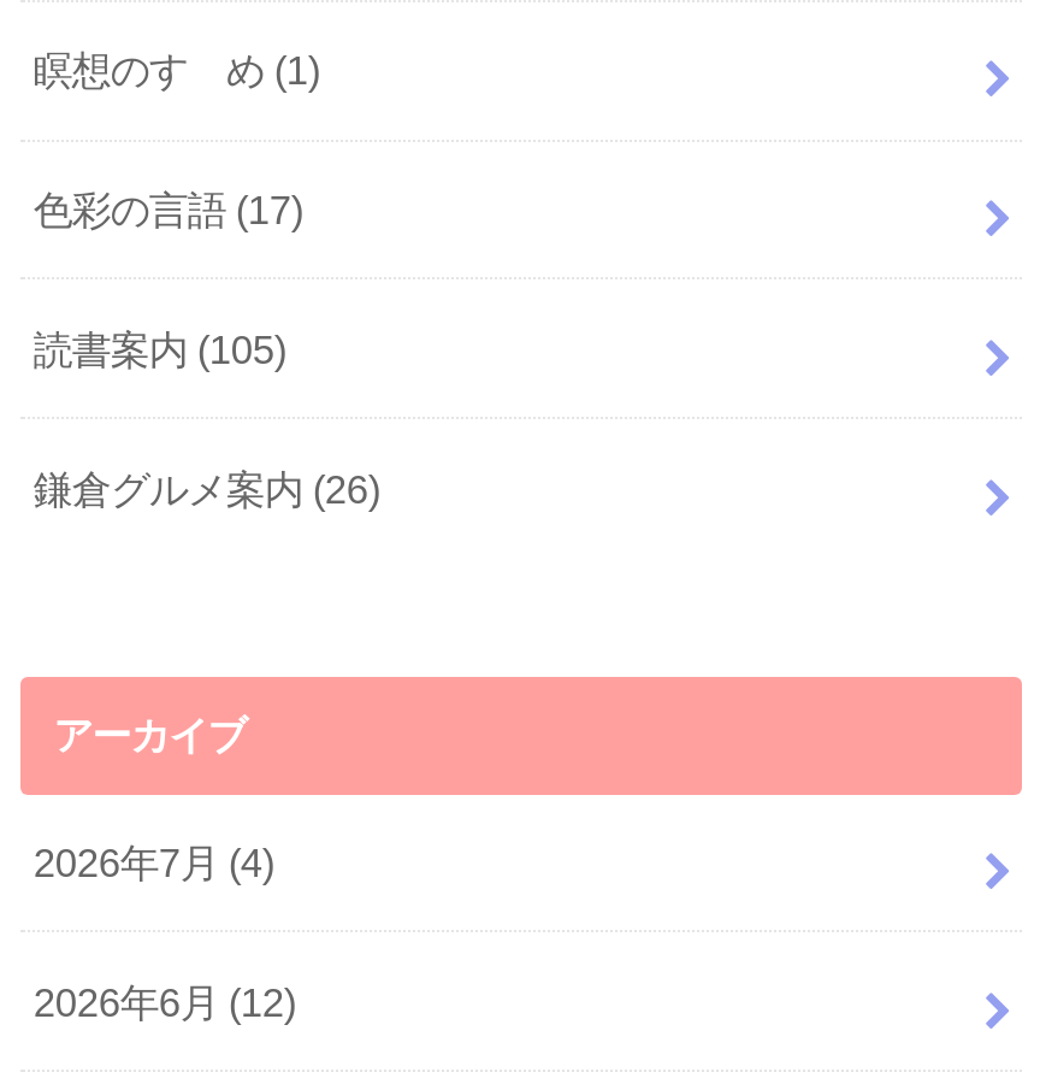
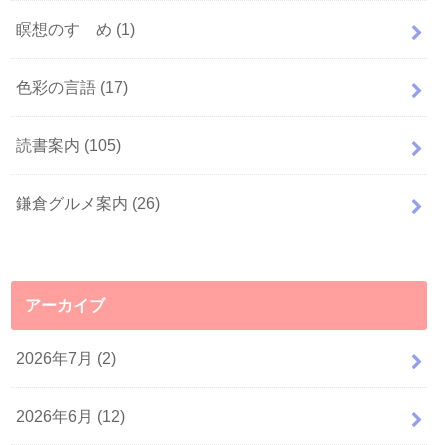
- 2026年7月 (4)
+ 2026年7月 (2)
